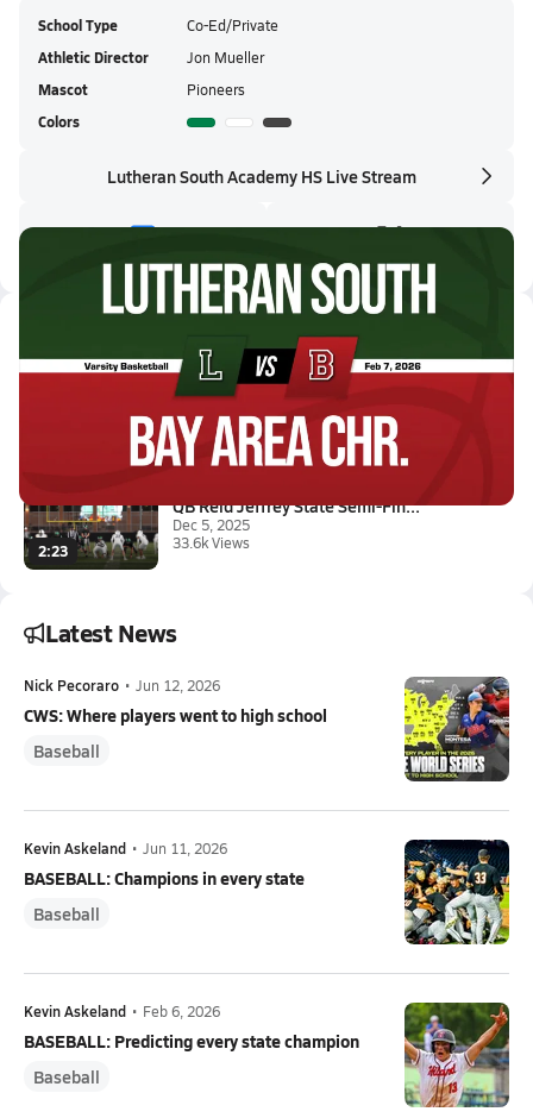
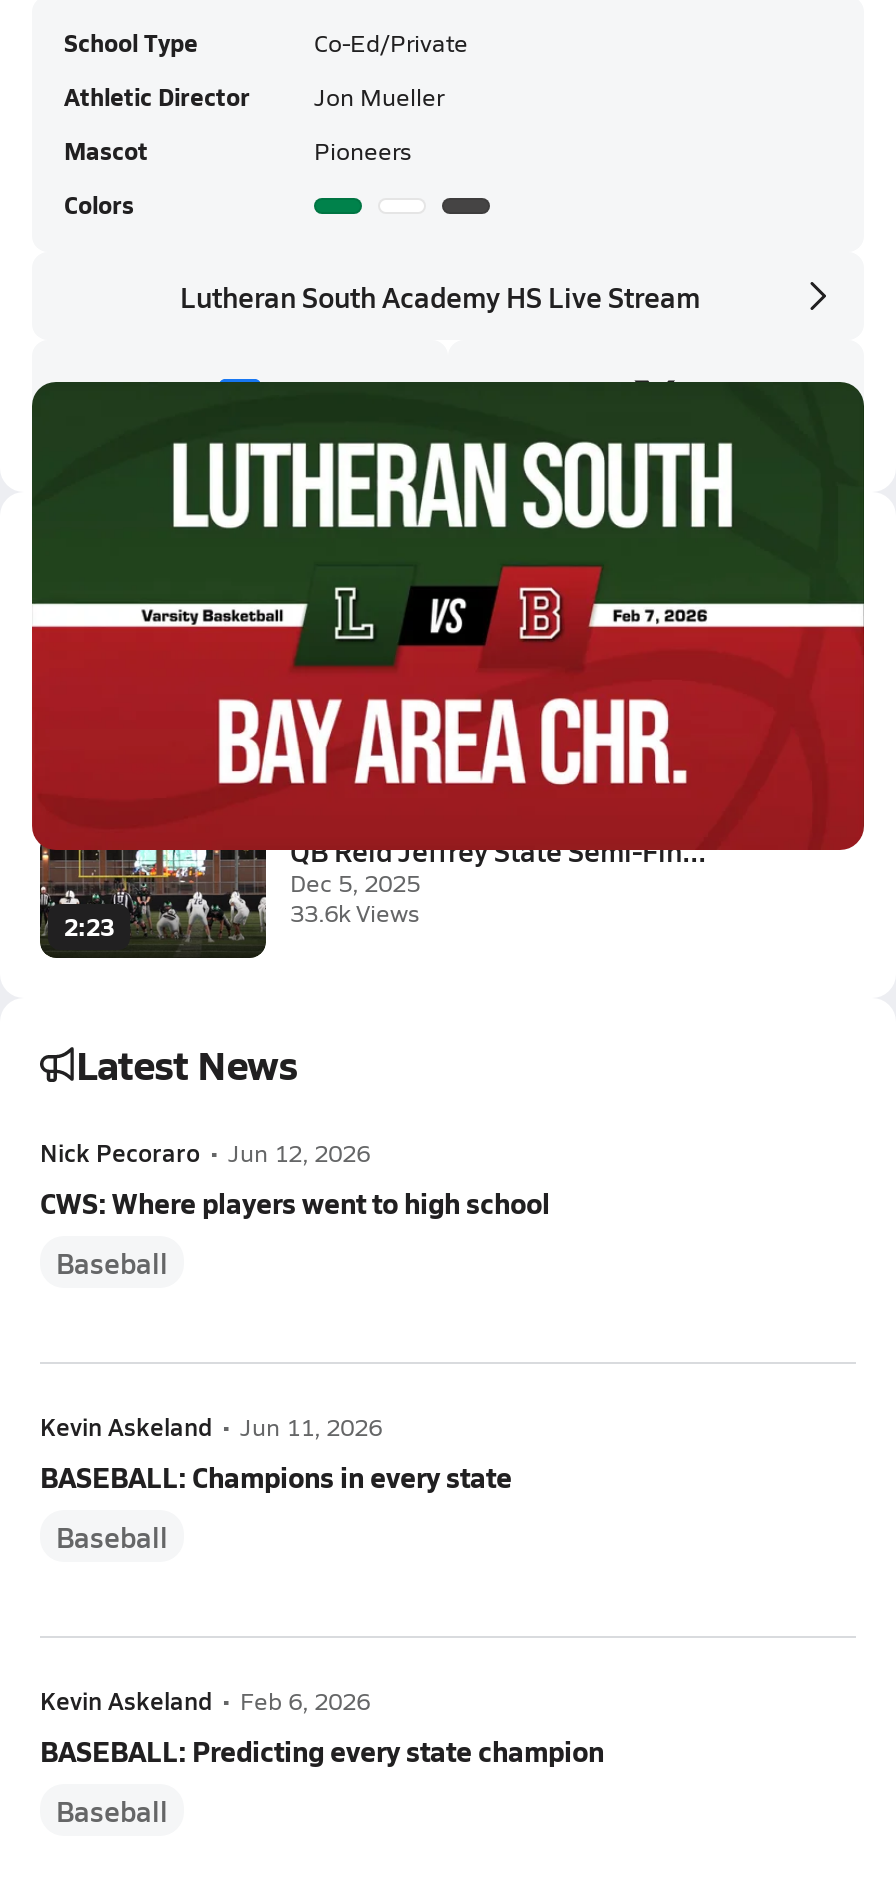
- [image]

- [image]

- [image]
